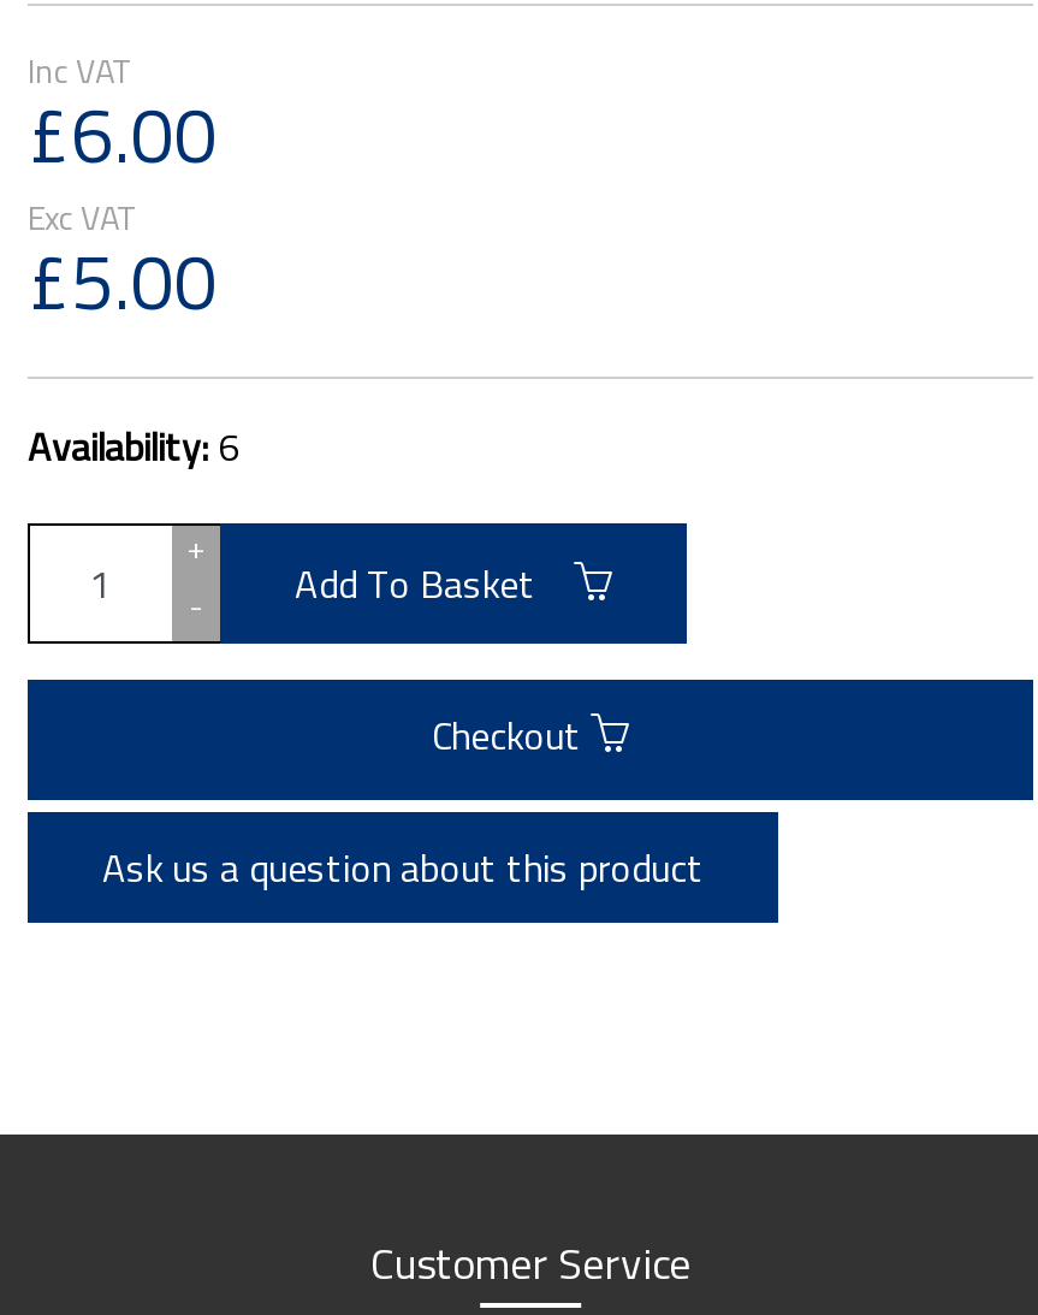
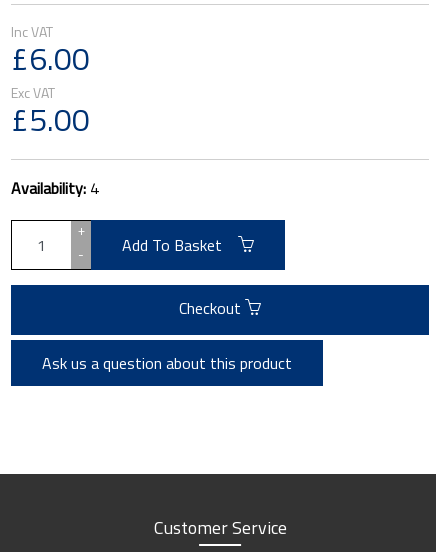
- Availability: 6
+ Availability: 4
